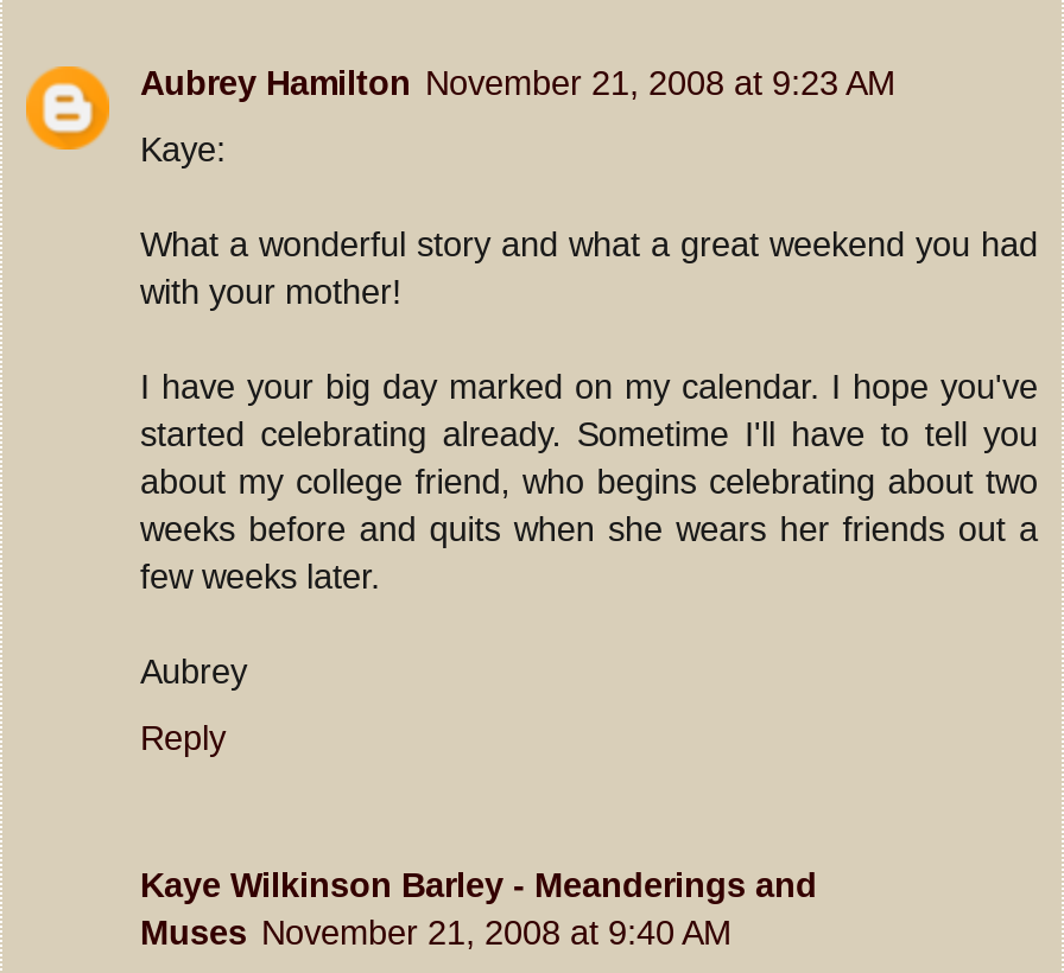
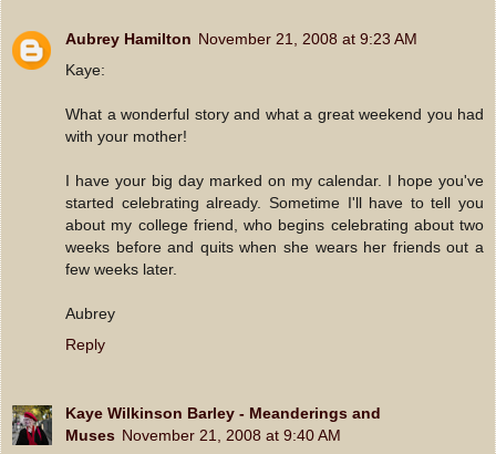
+ [image]
